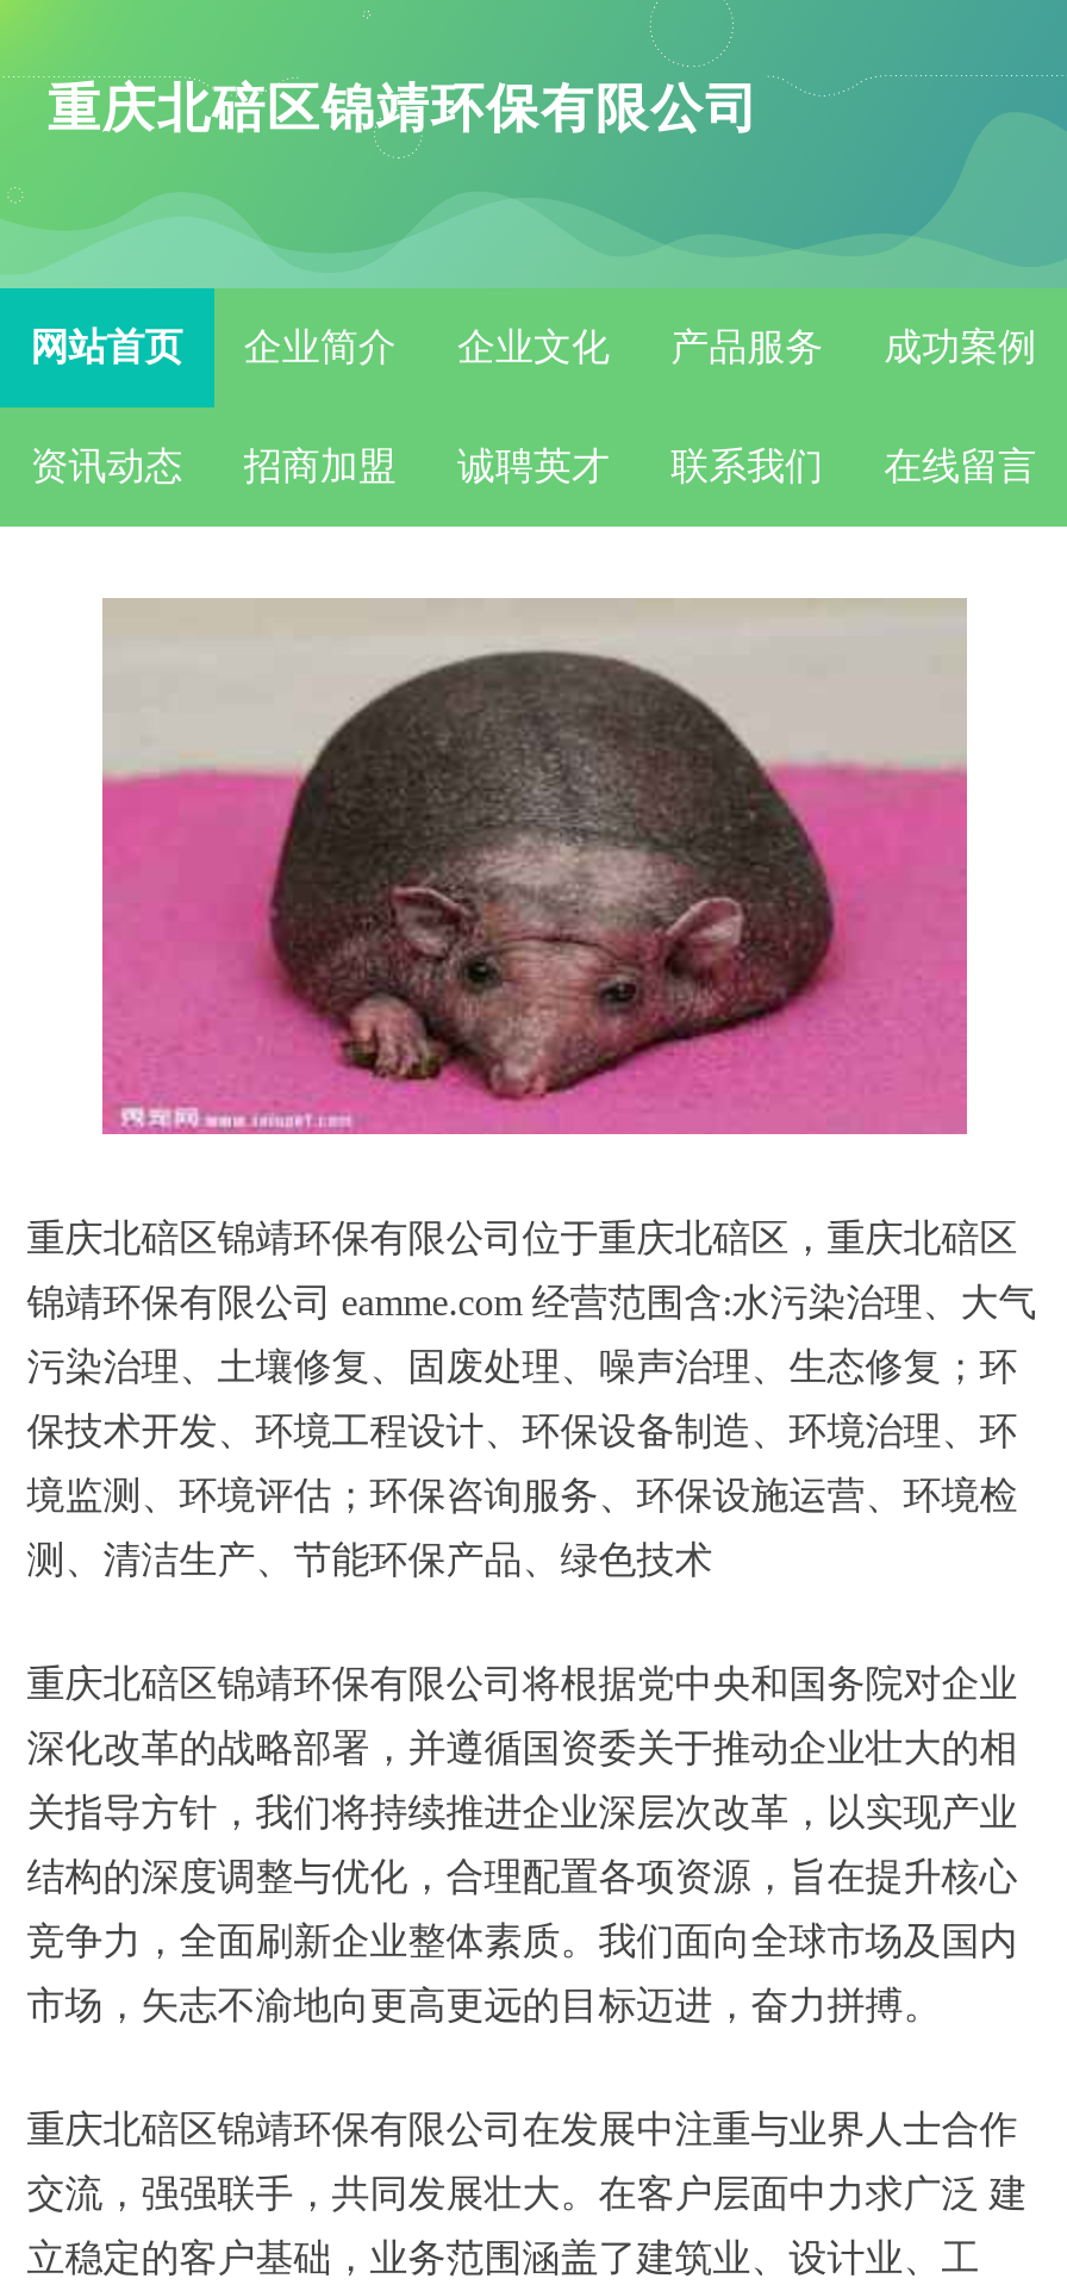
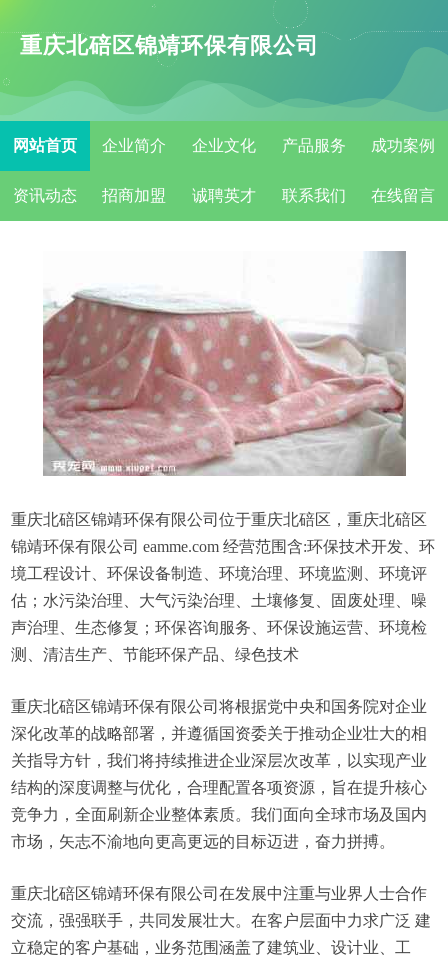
- [image]
+ [image]

- 锦靖环保有限公司 eamme.com 经营范围含:水污染治理、大气
+ 锦靖环保有限公司 eamme.com 经营范围含:环保技术开发、环

- 污染治理、土壤修复、固废处理、噪声治理、生态修复；环
+ 境工程设计、环保设备制造、环境治理、环境监测、环境评

- 保技术开发、环境工程设计、环保设备制造、环境治理、环
+ 估；水污染治理、大气污染治理、土壤修复、固废处理、噪

- 境监测、环境评估；环保咨询服务、环保设施运营、环境检
+ 声治理、生态修复；环保咨询服务、环保设施运营、环境检
